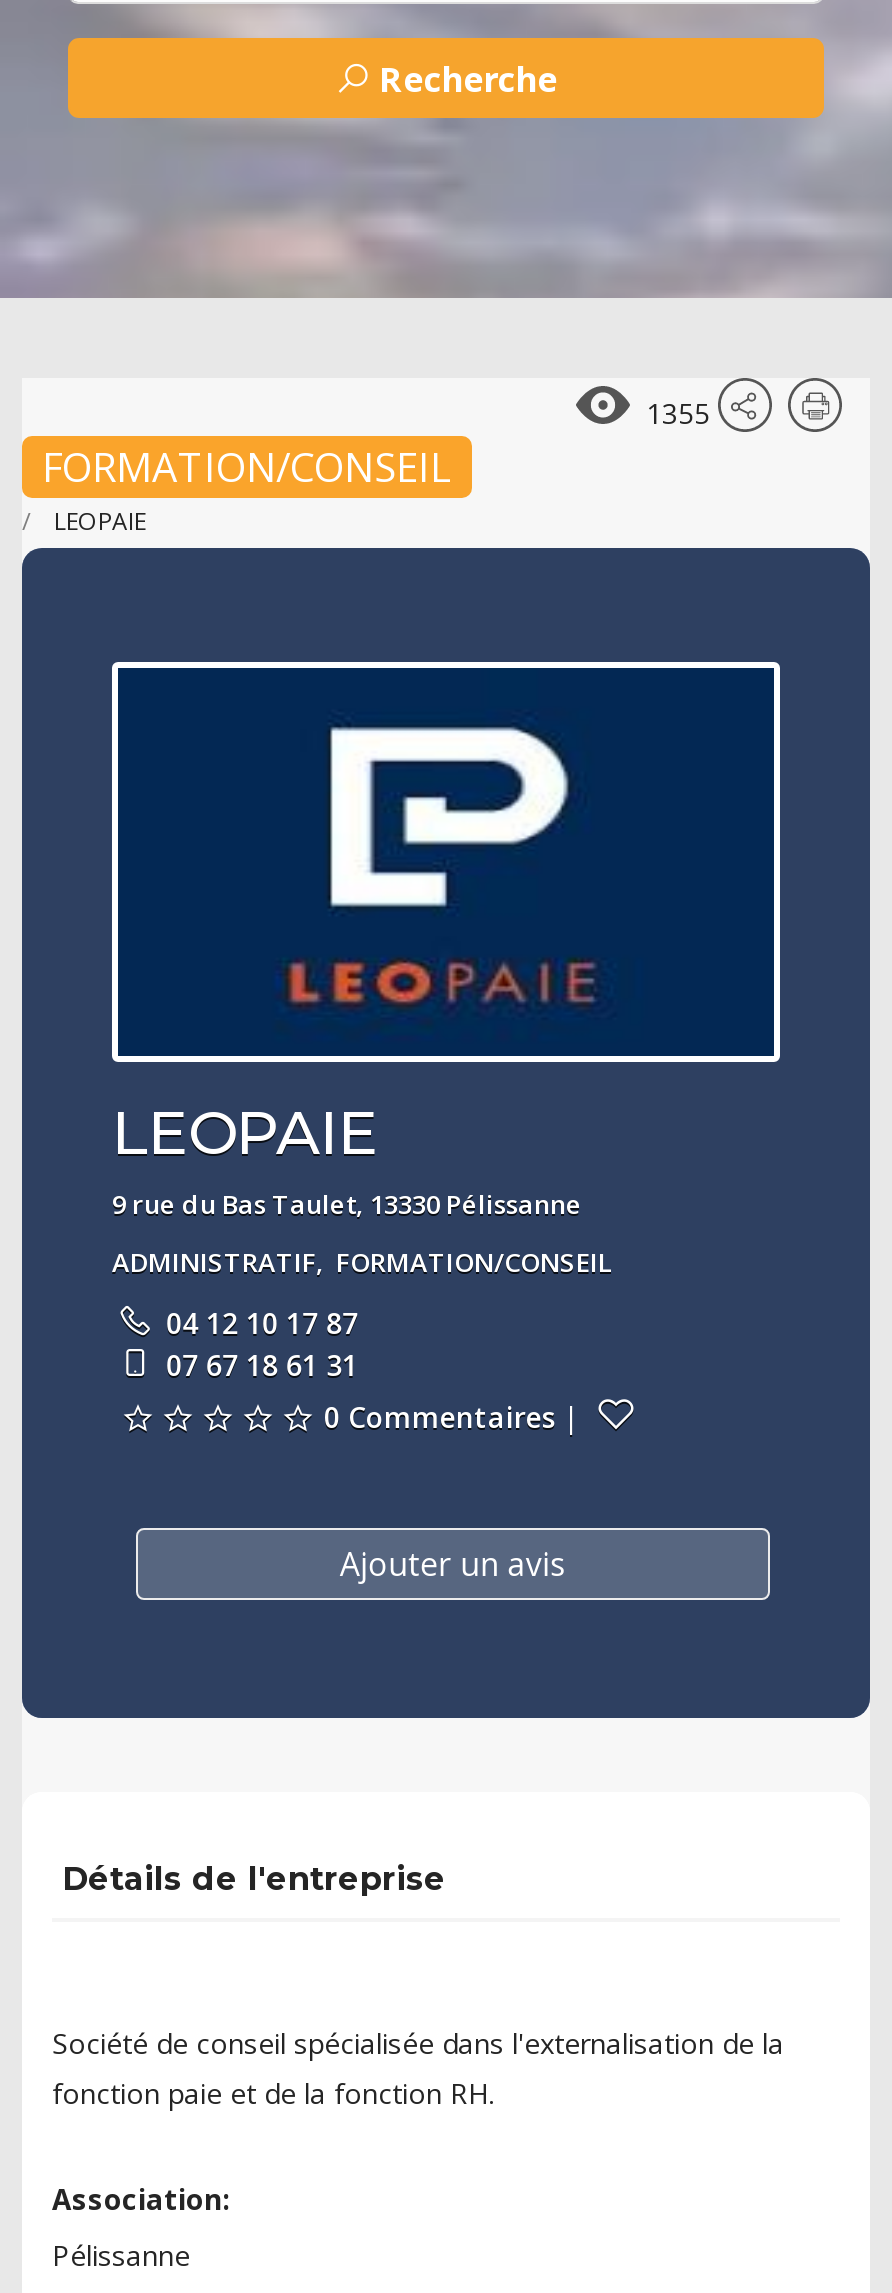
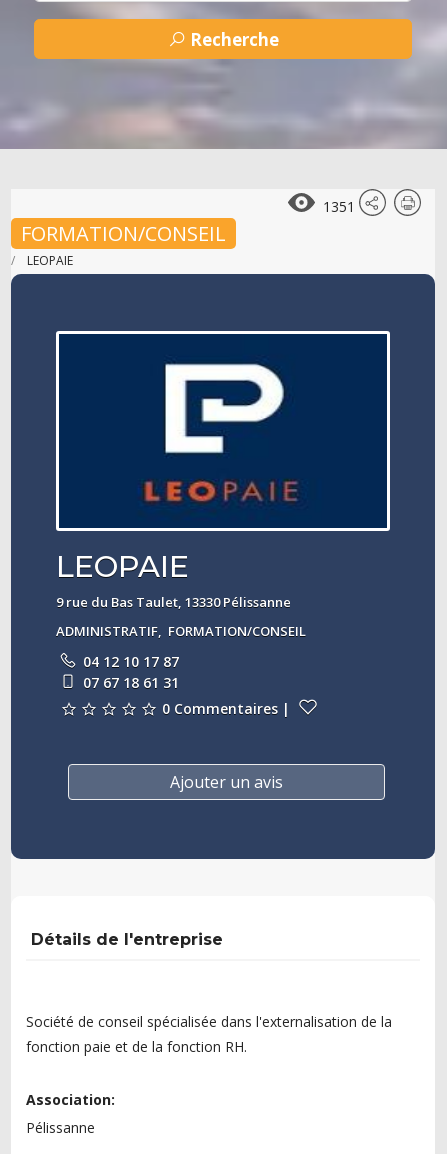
- 1355
+ 1351
